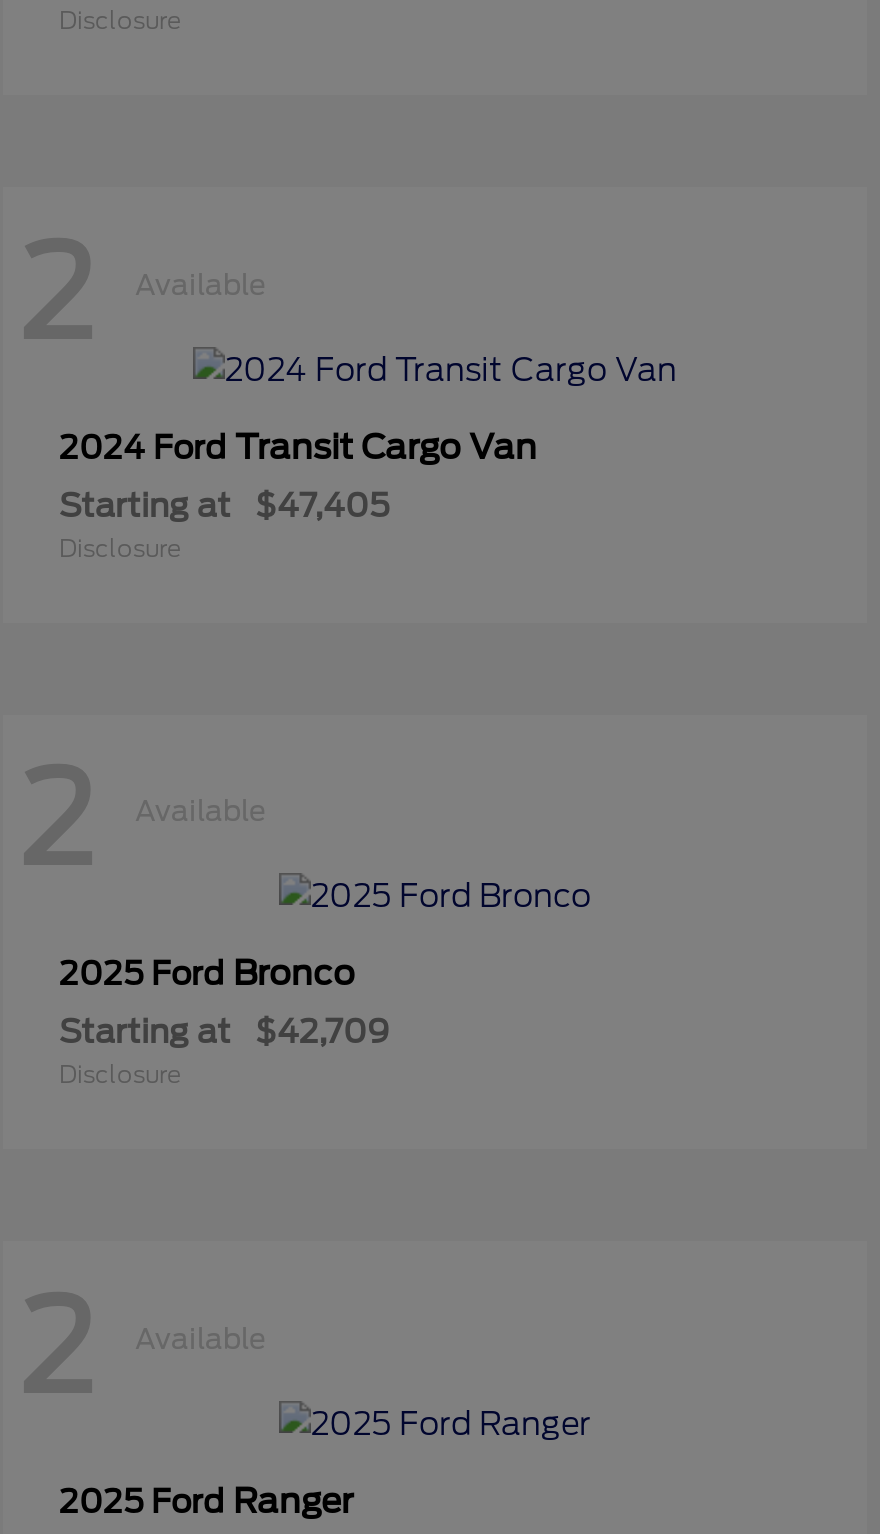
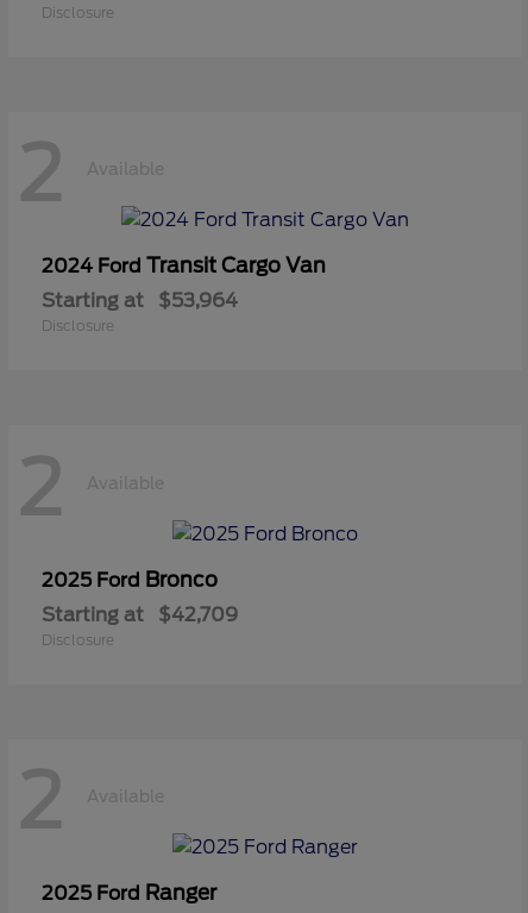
- Starting at $47,405
+ Starting at $53,964
